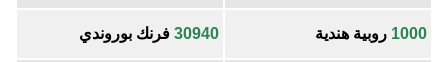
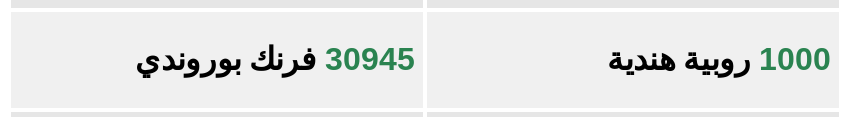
- 30940 فرنك بوروندي
+ 30945 فرنك بوروندي
